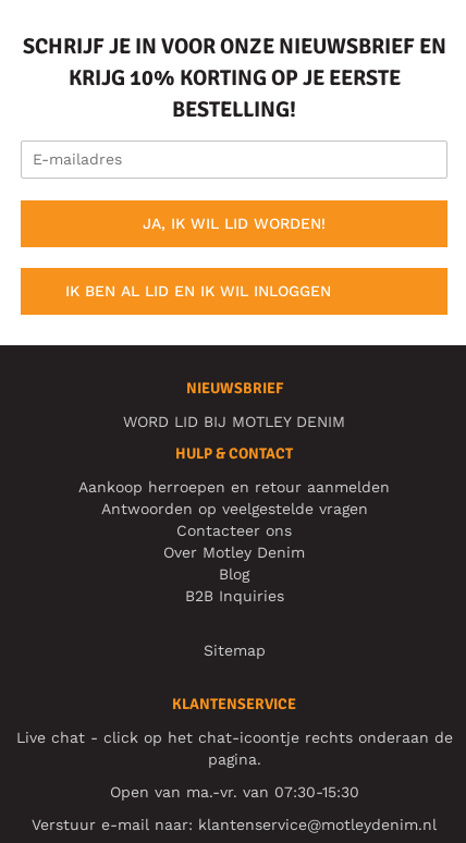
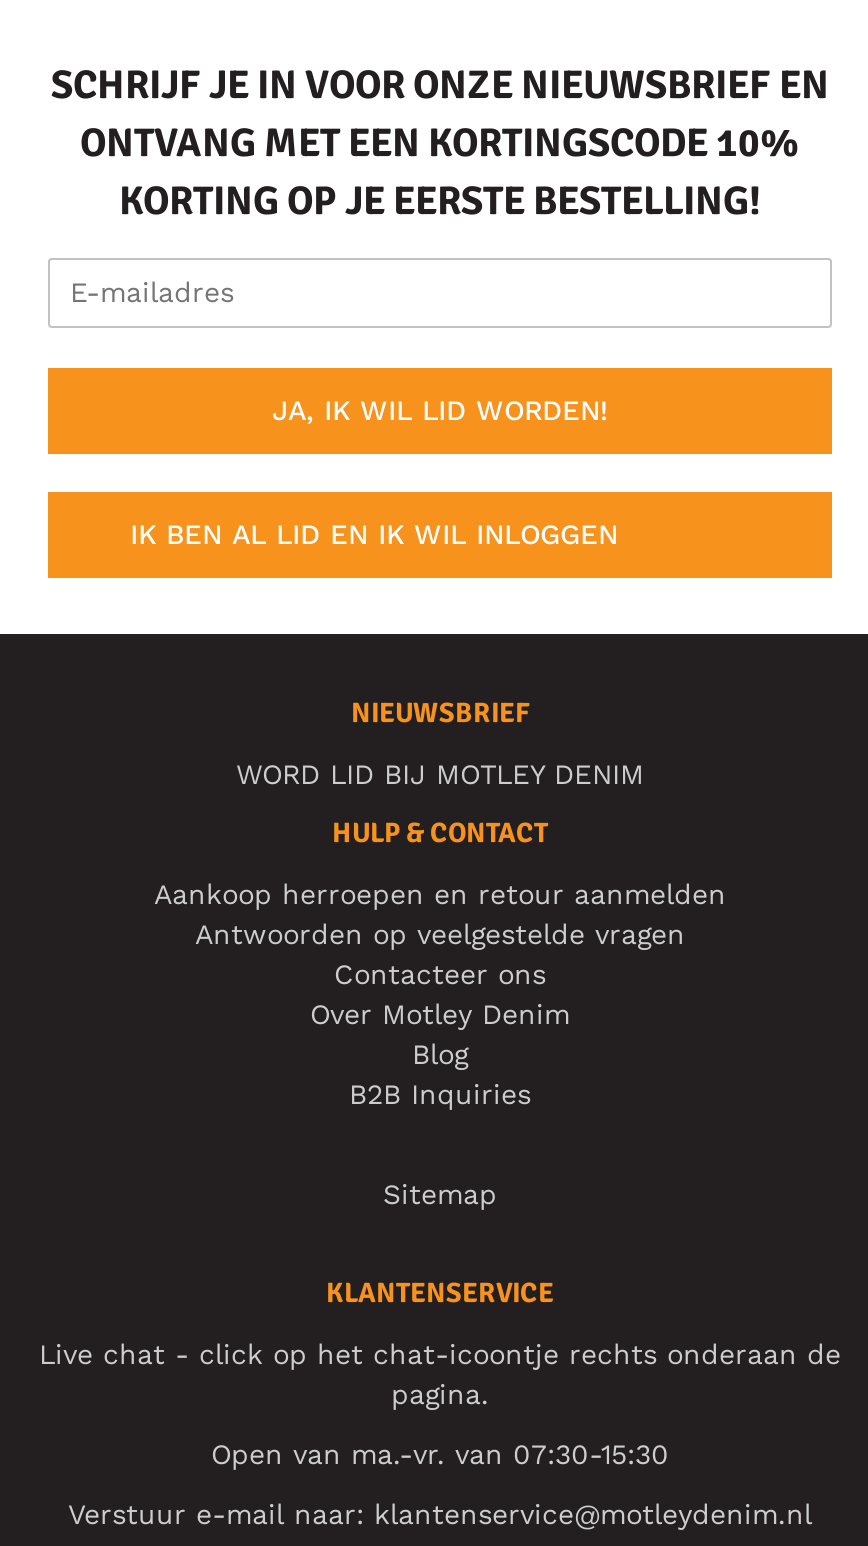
- KRIJG 10% KORTING OP JE EERSTE
- BESTELLING!
+ ONTVANG MET EEN KORTINGSCODE 10%
+ KORTING OP JE EERSTE BESTELLING!
